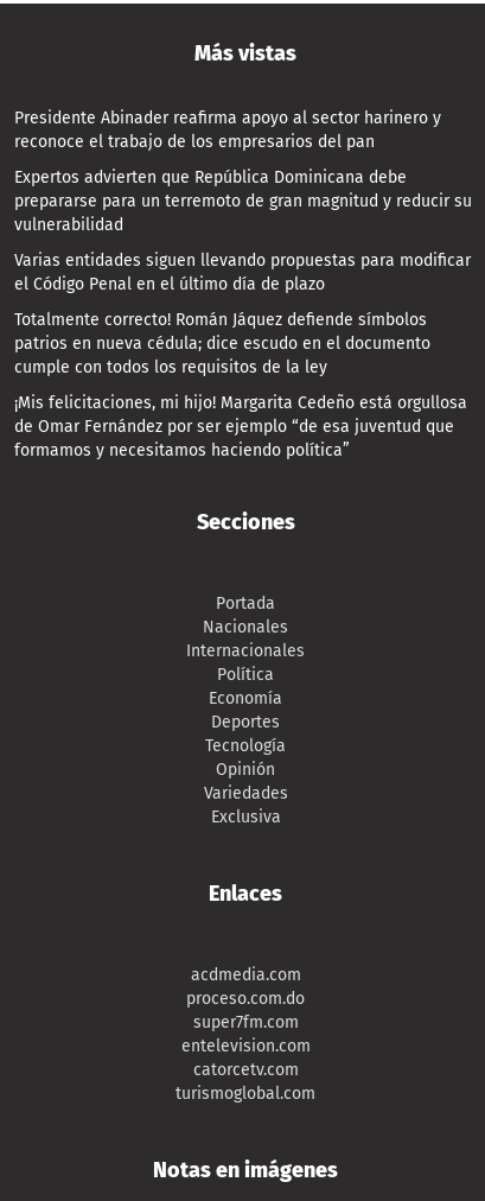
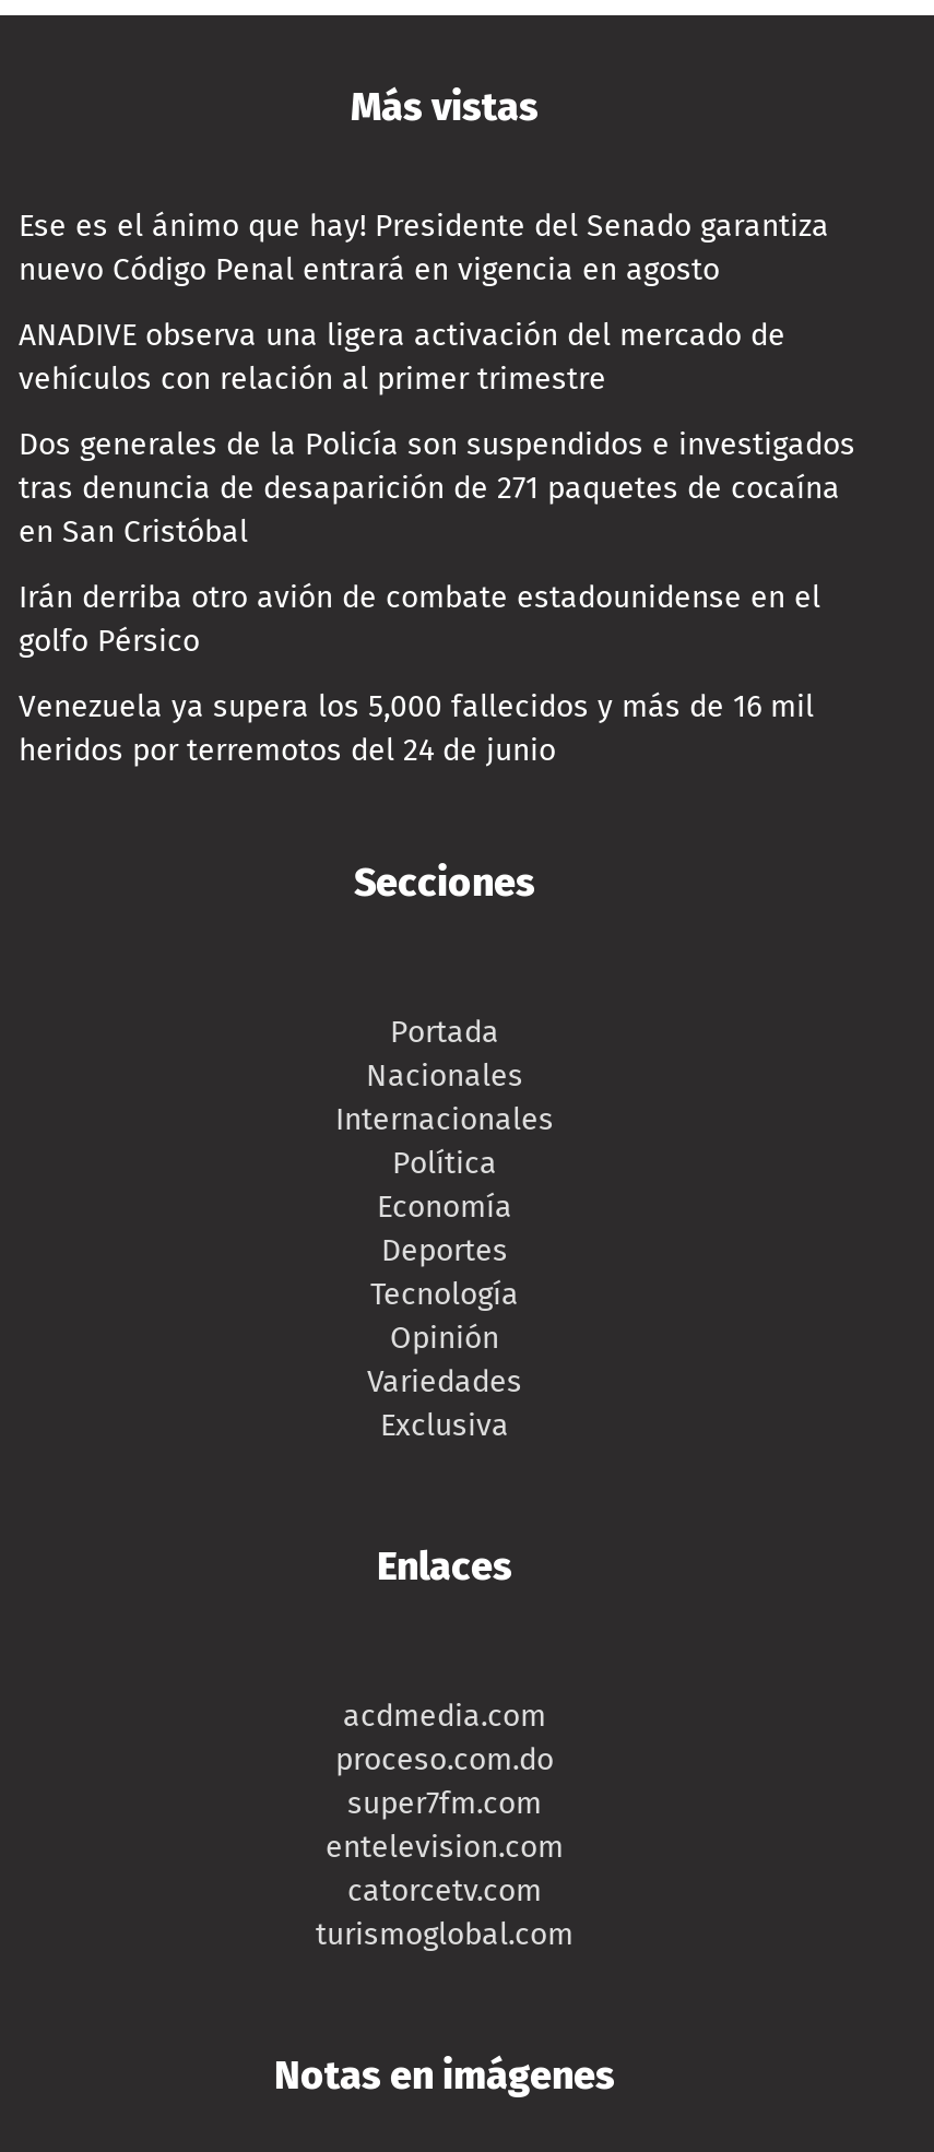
- Presidente Abinader reafirma apoyo al sector harinero y
- reconoce el trabajo de los empresarios del pan
+ Ese es el ánimo que hay! Presidente del Senado garantiza
+ nuevo Código Penal entrará en vigencia en agosto

- Expertos advierten que República Dominicana debe
- prepararse para un terremoto de gran magnitud y reducir su
- vulnerabilidad
+ ANADIVE observa una ligera activación del mercado de
+ vehículos con relación al primer trimestre

- Varias entidades siguen llevando propuestas para modificar
- el Código Penal en el último día de plazo
+ Dos generales de la Policía son suspendidos e investigados
+ tras denuncia de desaparición de 271 paquetes de cocaína
+ en San Cristóbal

- Totalmente correcto! Román Jáquez defiende símbolos
- patrios en nueva cédula; dice escudo en el documento
- cumple con todos los requisitos de la ley
+ Irán derriba otro avión de combate estadounidense en el
+ golfo Pérsico

- ¡Mis felicitaciones, mi hijo! Margarita Cedeño está orgullosa
- de Omar Fernández por ser ejemplo “de esa juventud que
- formamos y necesitamos haciendo política”
+ Venezuela ya supera los 5,000 fallecidos y más de 16 mil
+ heridos por terremotos del 24 de junio
